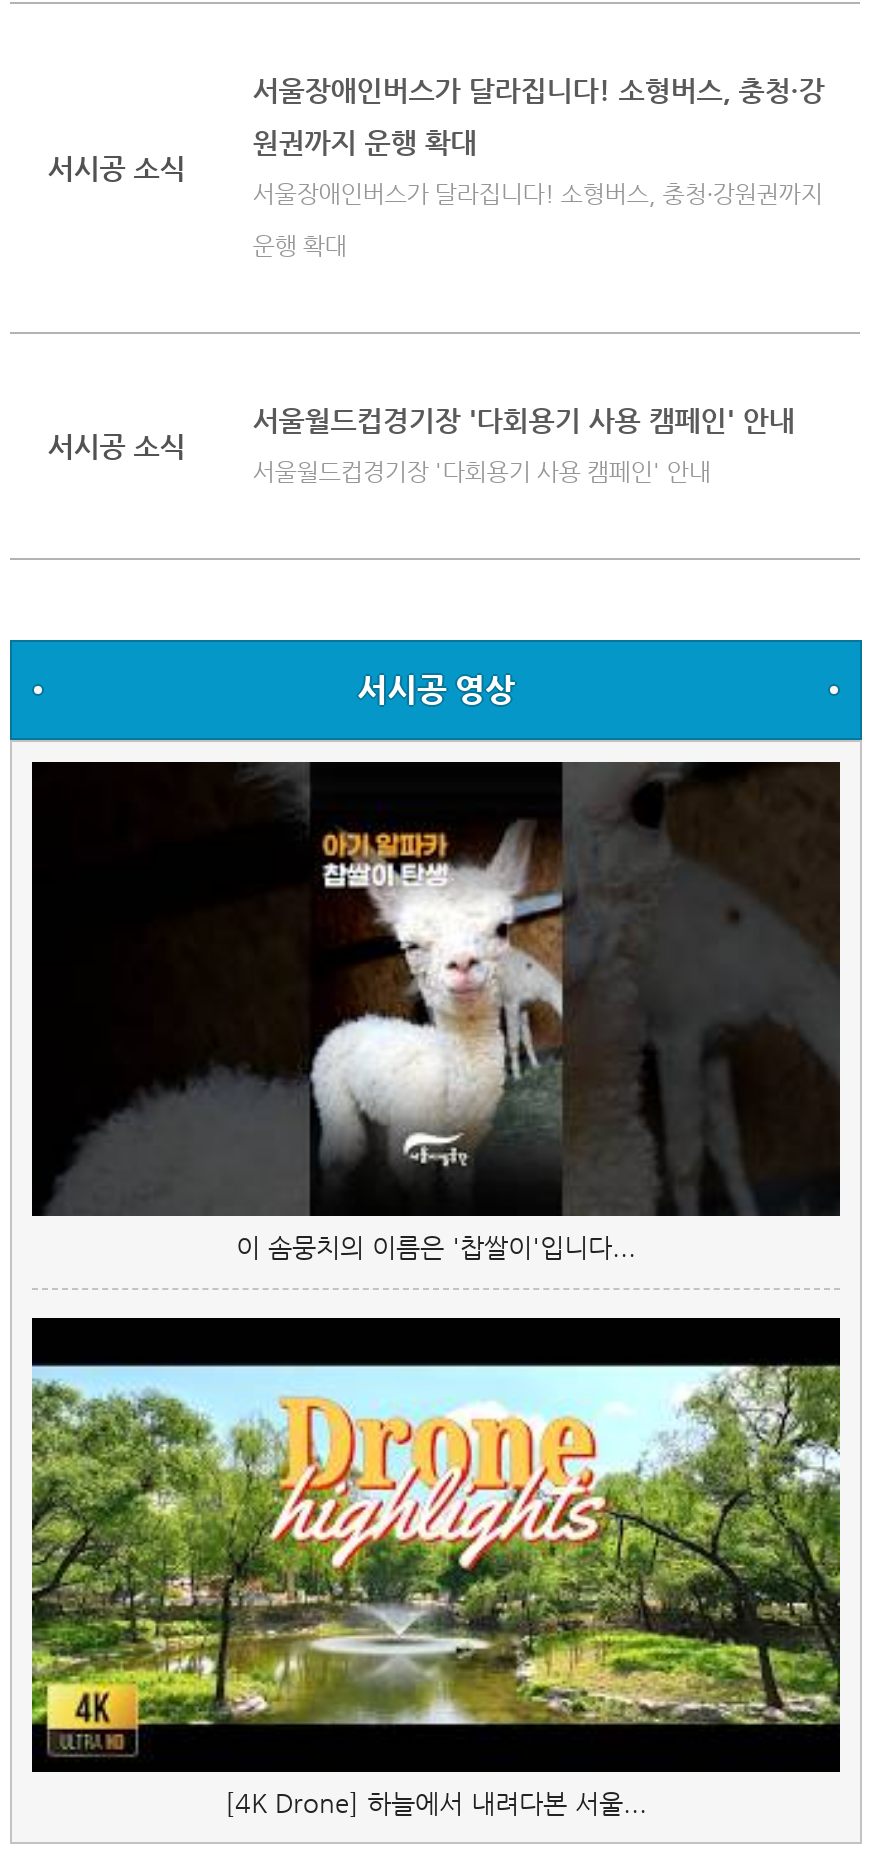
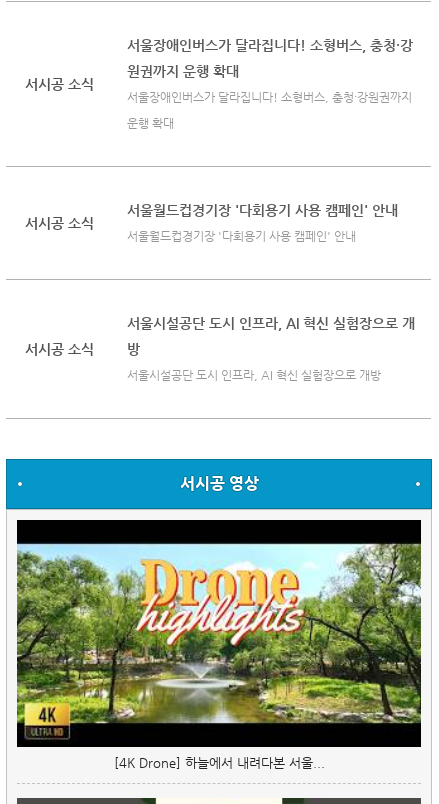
+ 서시공 소식

+ 서울시설공단 도시 인프라, AI 혁신 실험장으로 개
+ 방
+ 서울시설공단 도시 인프라, AI 혁신 실험장으로 개방

moved down: 서시공 영상

- [image]
- 이 솜뭉치의 이름은 '찹쌀이'입니다...
